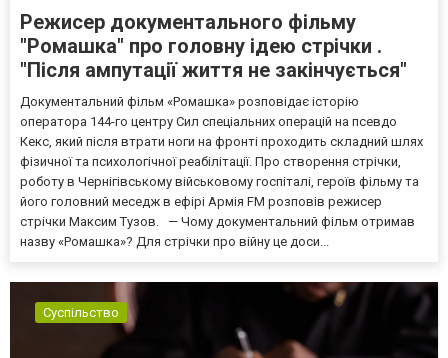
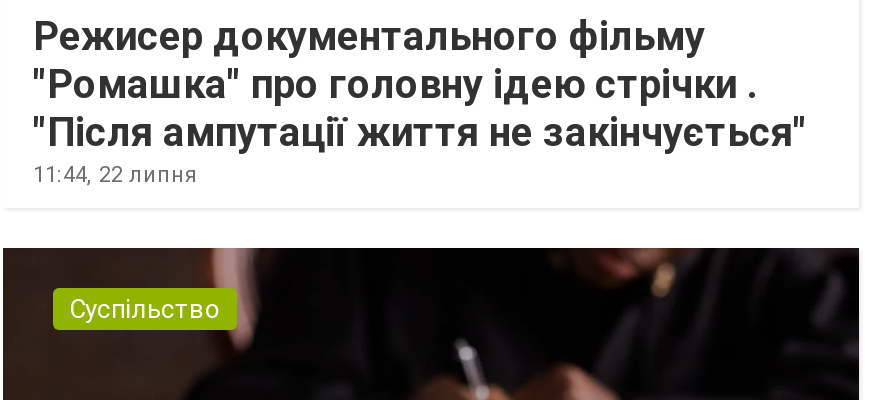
- Документальний фільм «Ромашка» розповідає історію
- оператора 144-го центру Сил спеціальних операцій на псевдо
- Кекс, який після втрати ноги на фронті проходить складний шлях
- фізичної та психологічної реабілітації. Про створення стрічки,
- роботу в Чернігівському військовому госпіталі, героїв фільму та
- його головний меседж в ефірі Армія FM розповів режисер
- стрічки Максим Тузов. — Чому документальний фільм отримав
- назву «Ромашка»? Для стрічки про війну це доси...
+ 11:44, 22 липня
